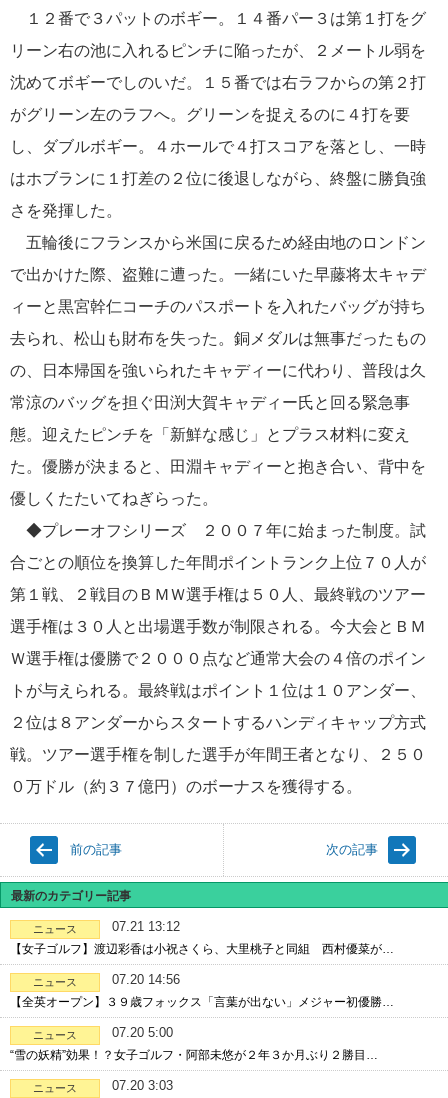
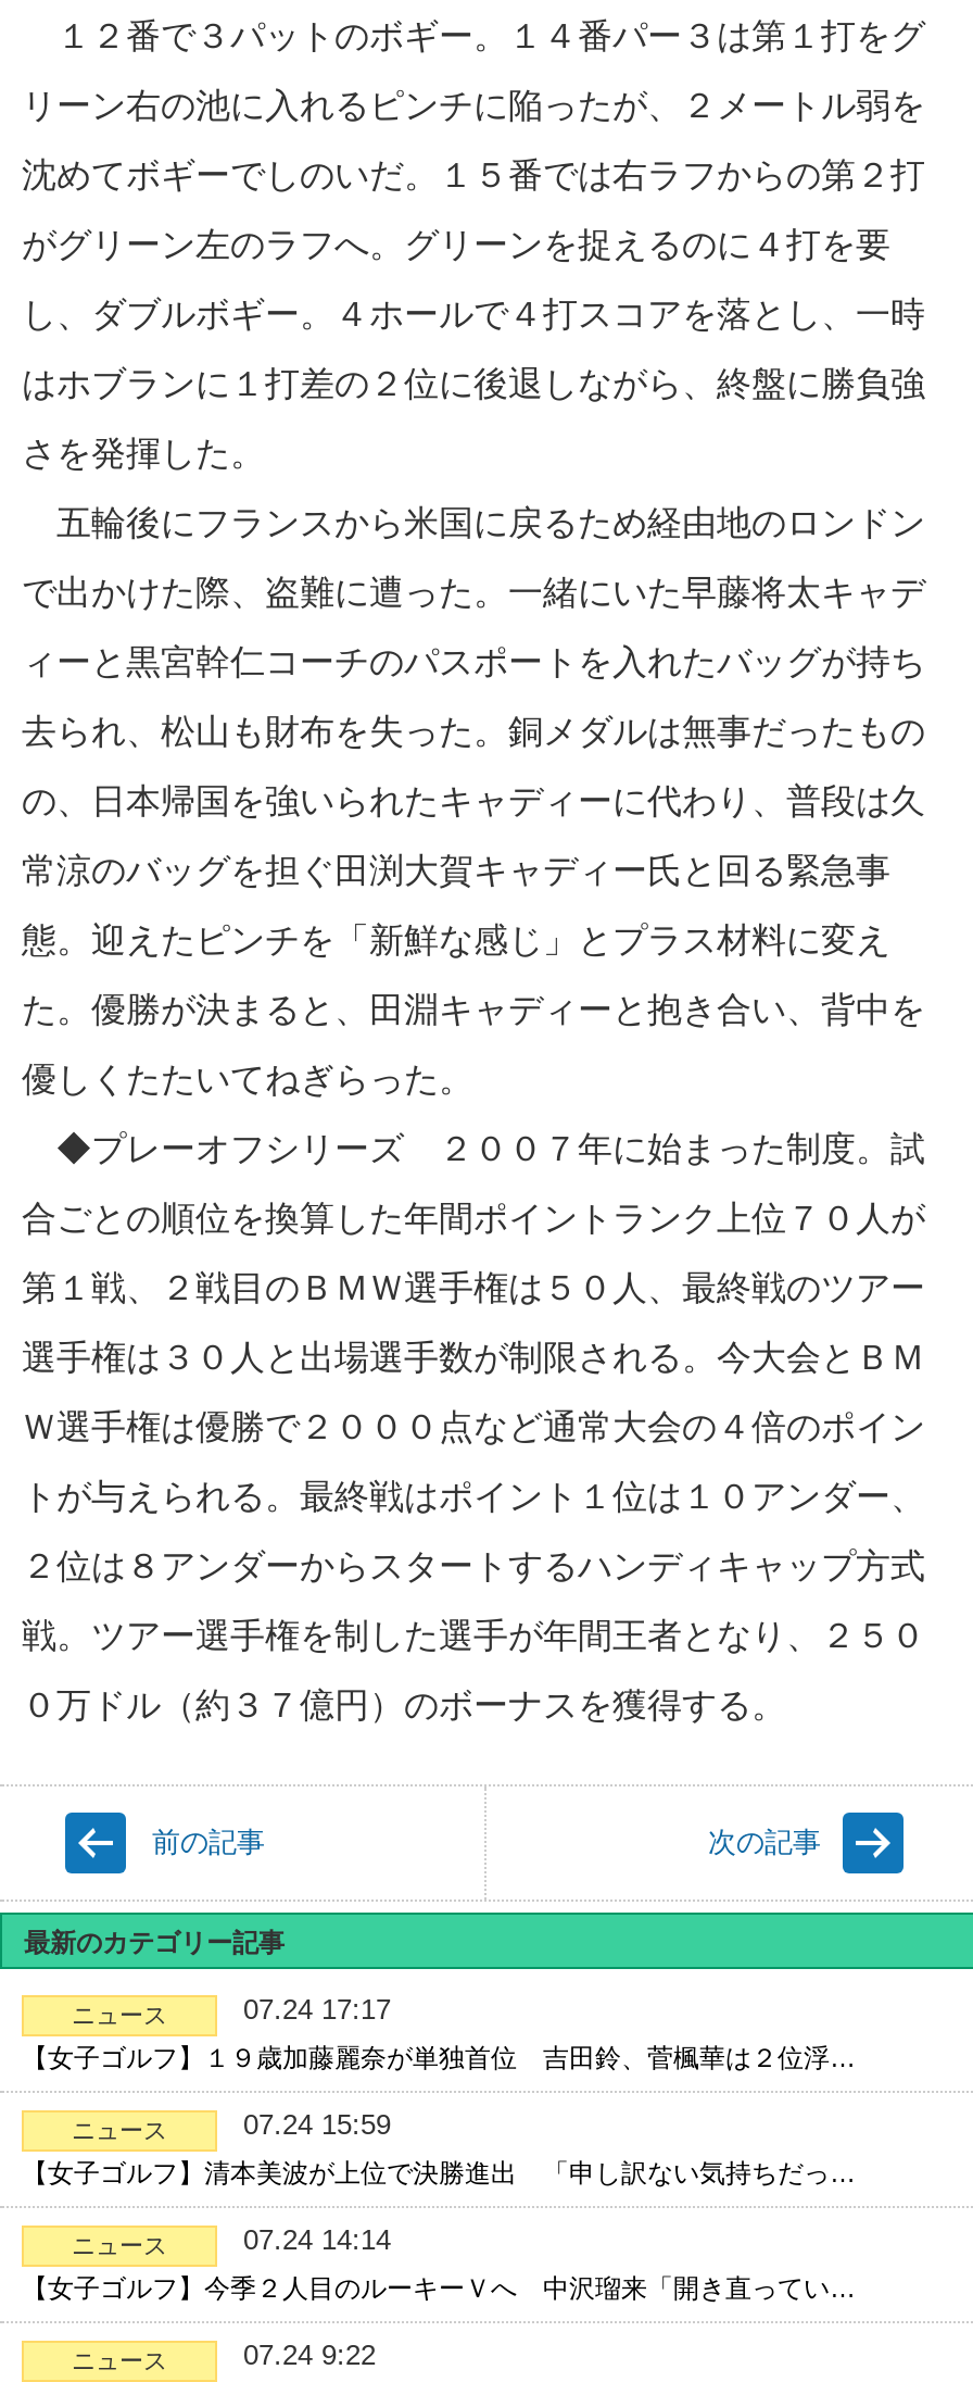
- 07.21 13:12
+ 07.24 17:17

- 【女子ゴルフ】渡辺彩香は小祝さくら、大里桃子と同組 西村優菜が…
+ 【女子ゴルフ】１９歳加藤麗奈が単独首位 吉田鈴、菅楓華は２位浮…

- 07.20 14:56
+ 07.24 15:59

- 【全英オープン】３９歳フォックス「言葉が出ない」メジャー初優勝…
+ 【女子ゴルフ】清本美波が上位で決勝進出 「申し訳ない気持ちだっ…

- 07.20 5:00
+ 07.24 14:14

- “雪の妖精”効果！？女子ゴルフ・阿部未悠が２年３か月ぶり２勝目…
+ 【女子ゴルフ】今季２人目のルーキーＶへ 中沢瑠来「開き直ってい…

- 07.20 3:03
+ 07.24 9:22
